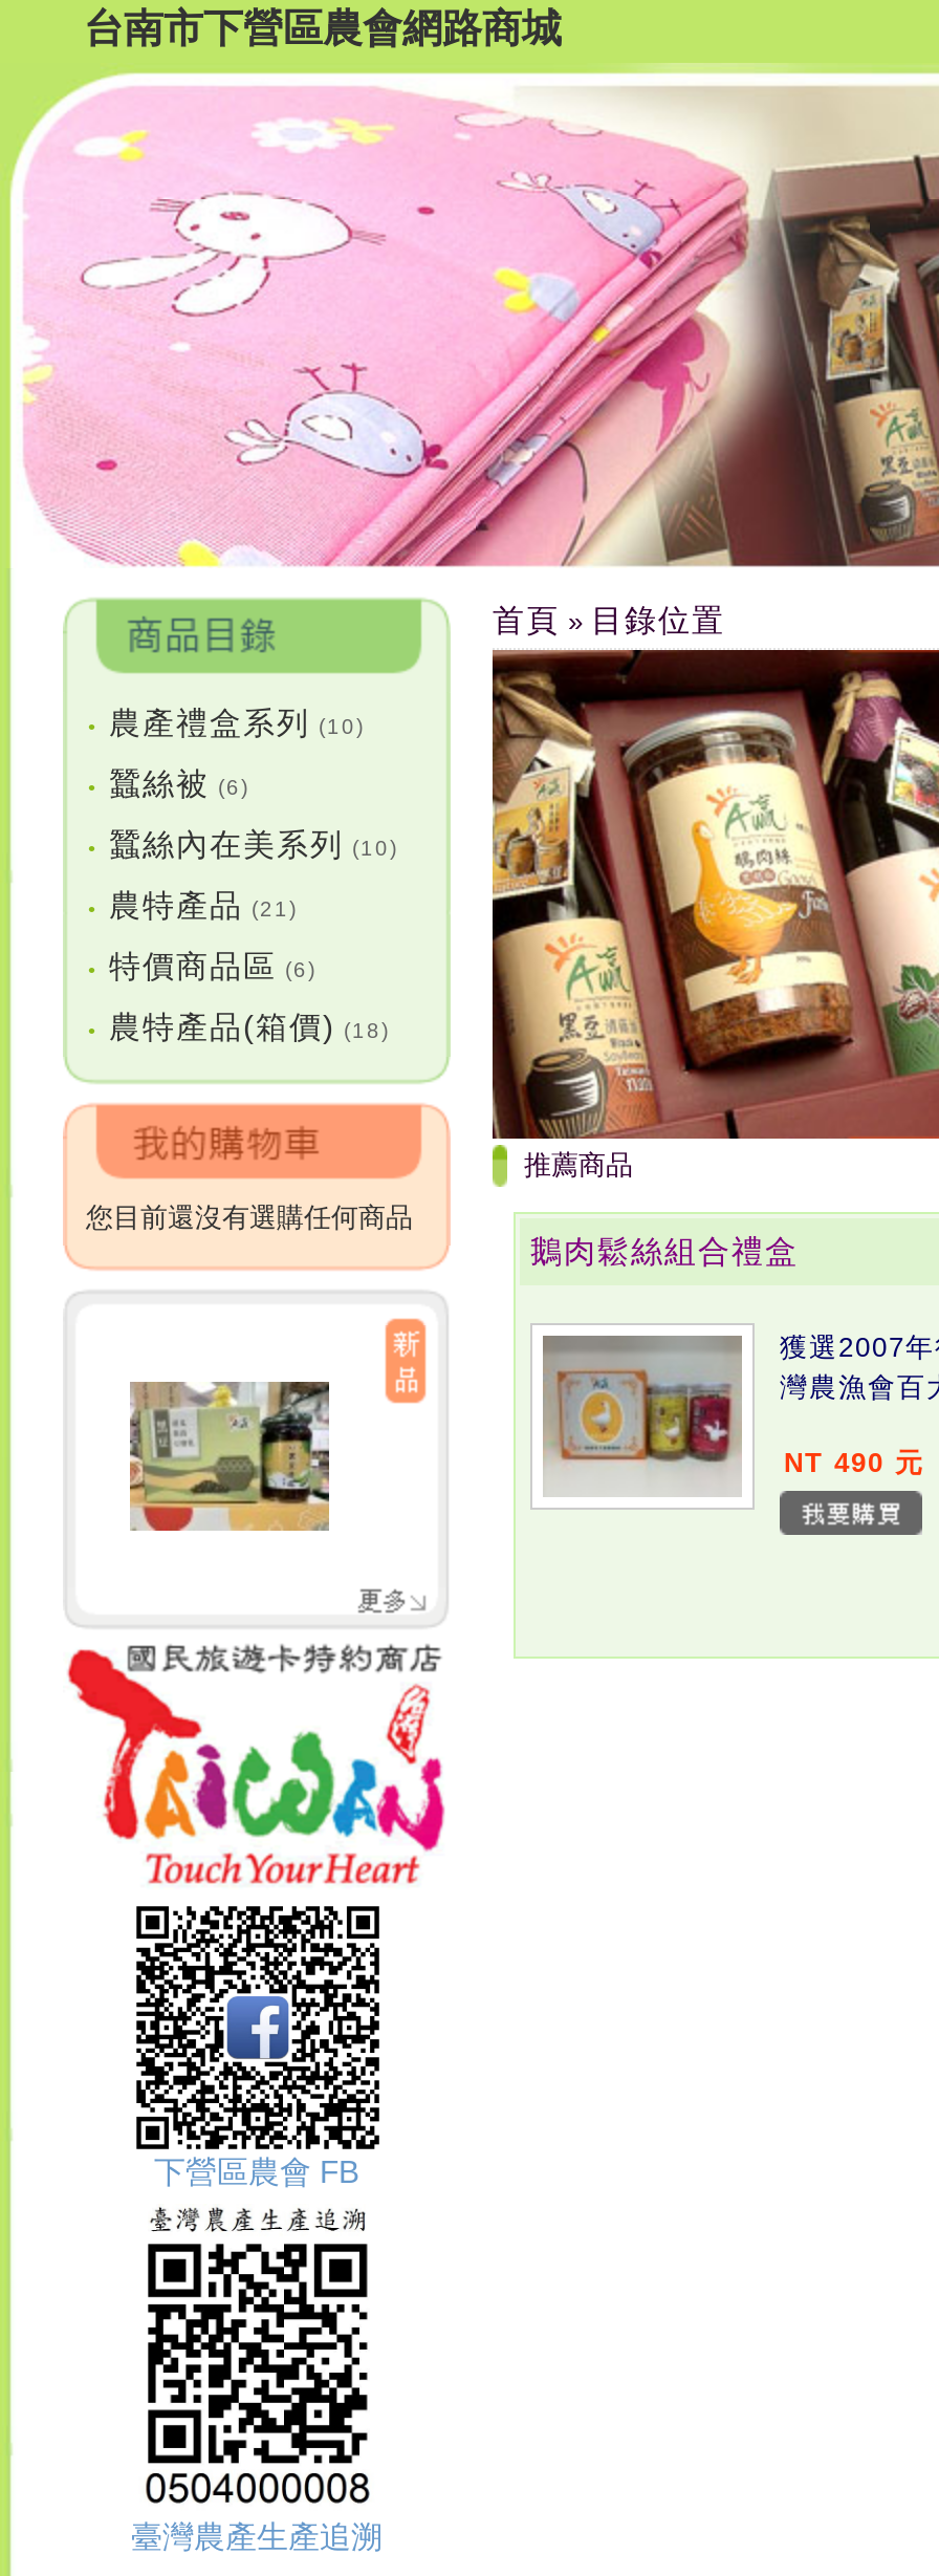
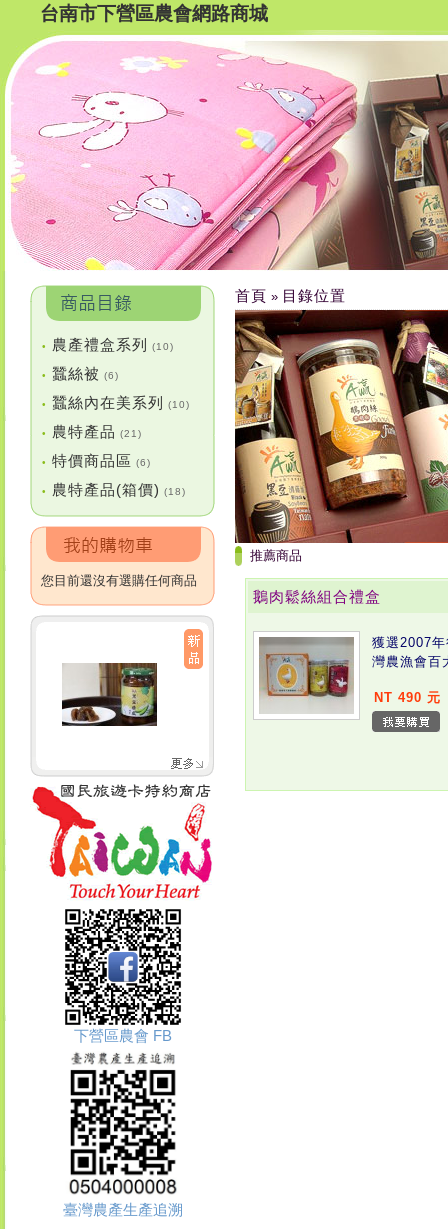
- [image]
+ [image]
